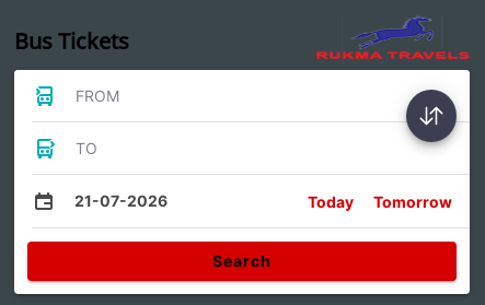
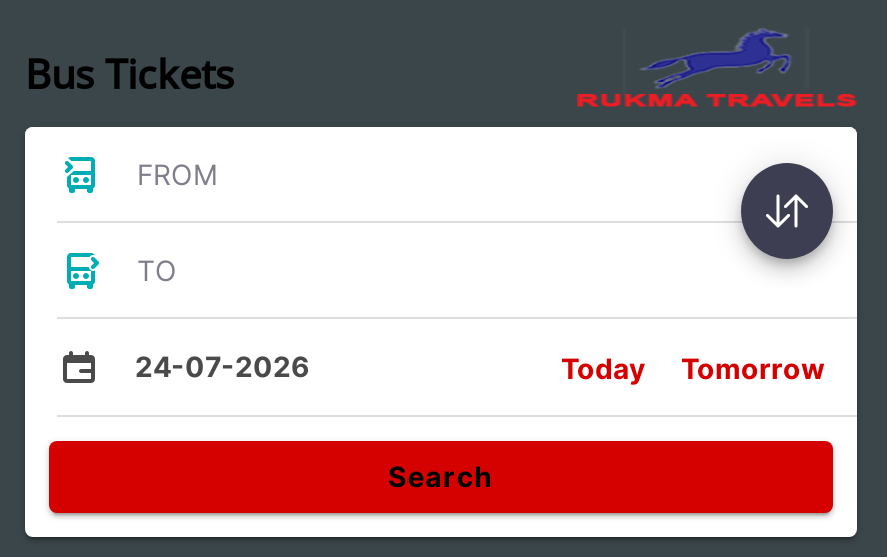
- 21-07-2026
+ 24-07-2026
